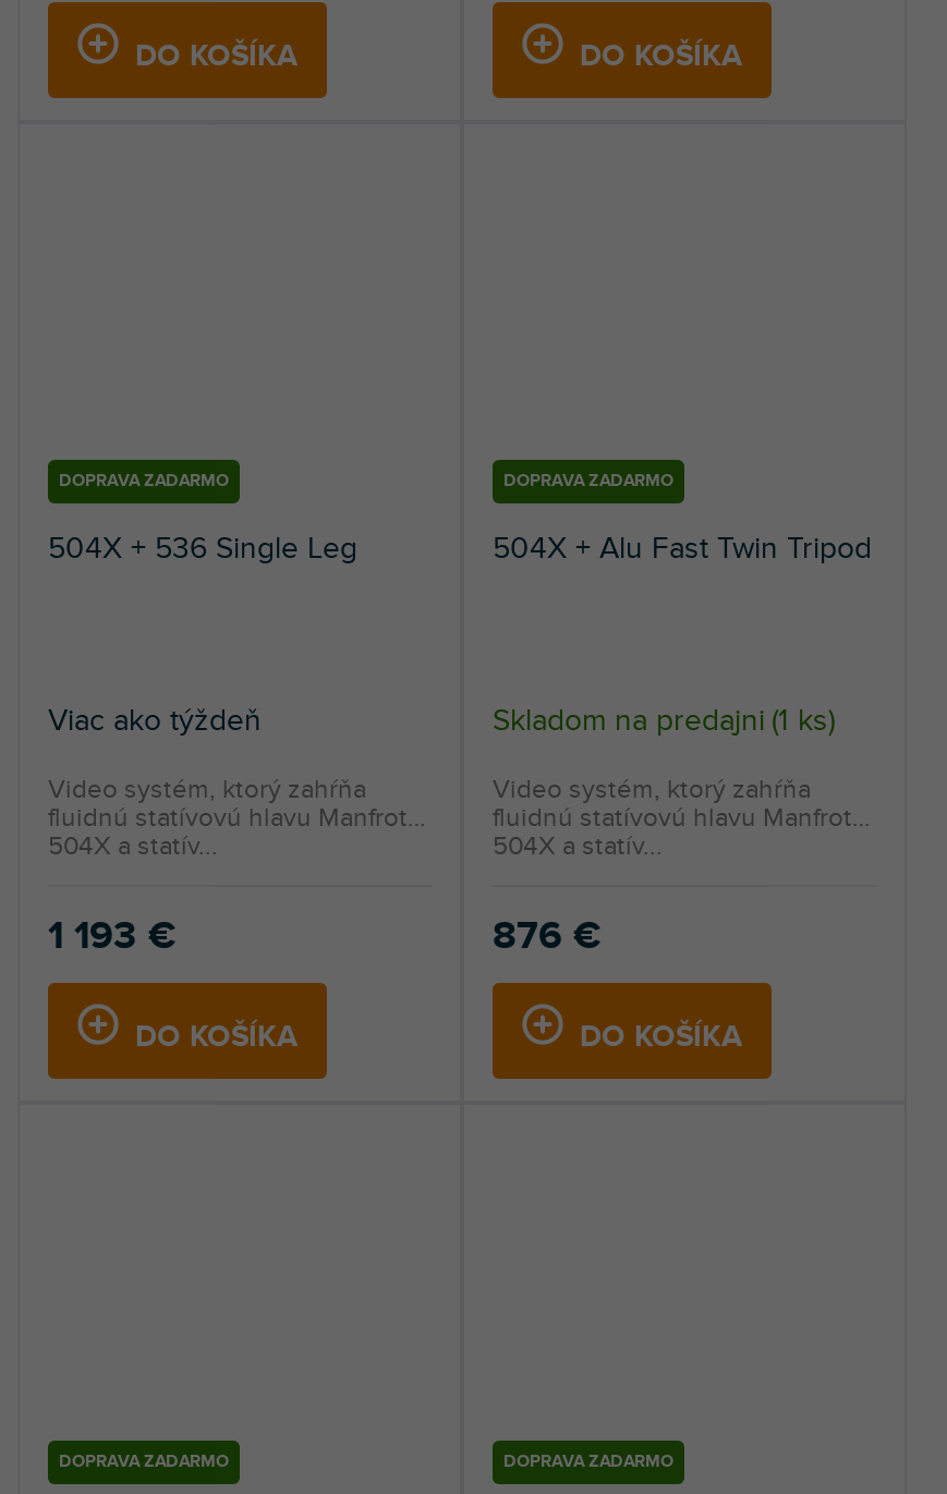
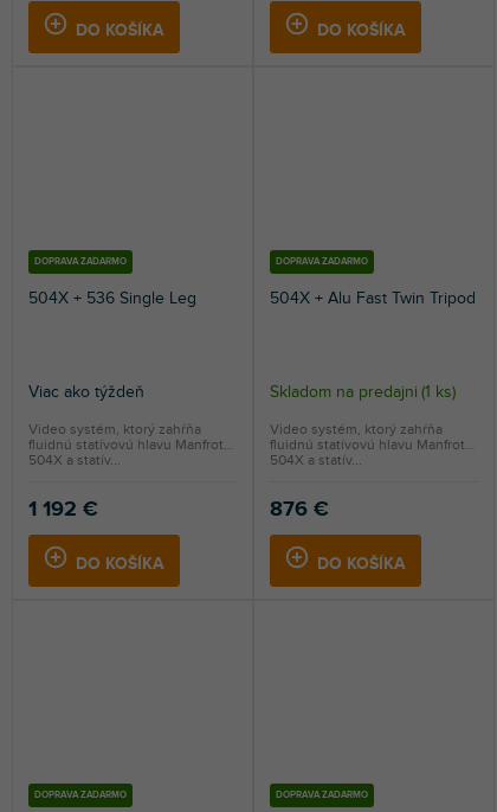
- 1 193 €
+ 1 192 €
